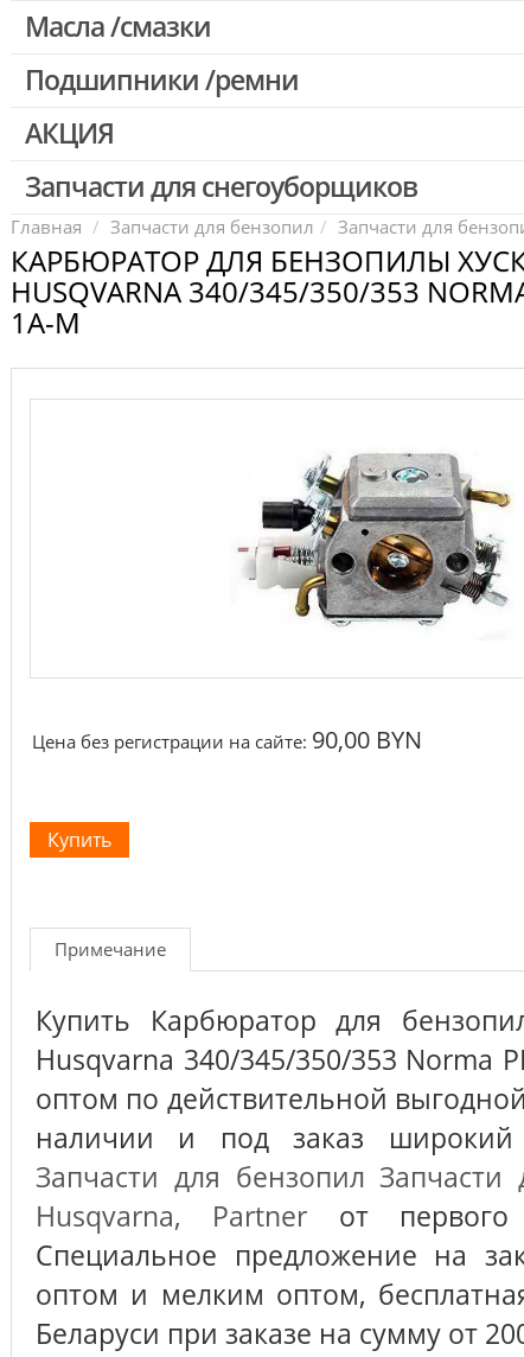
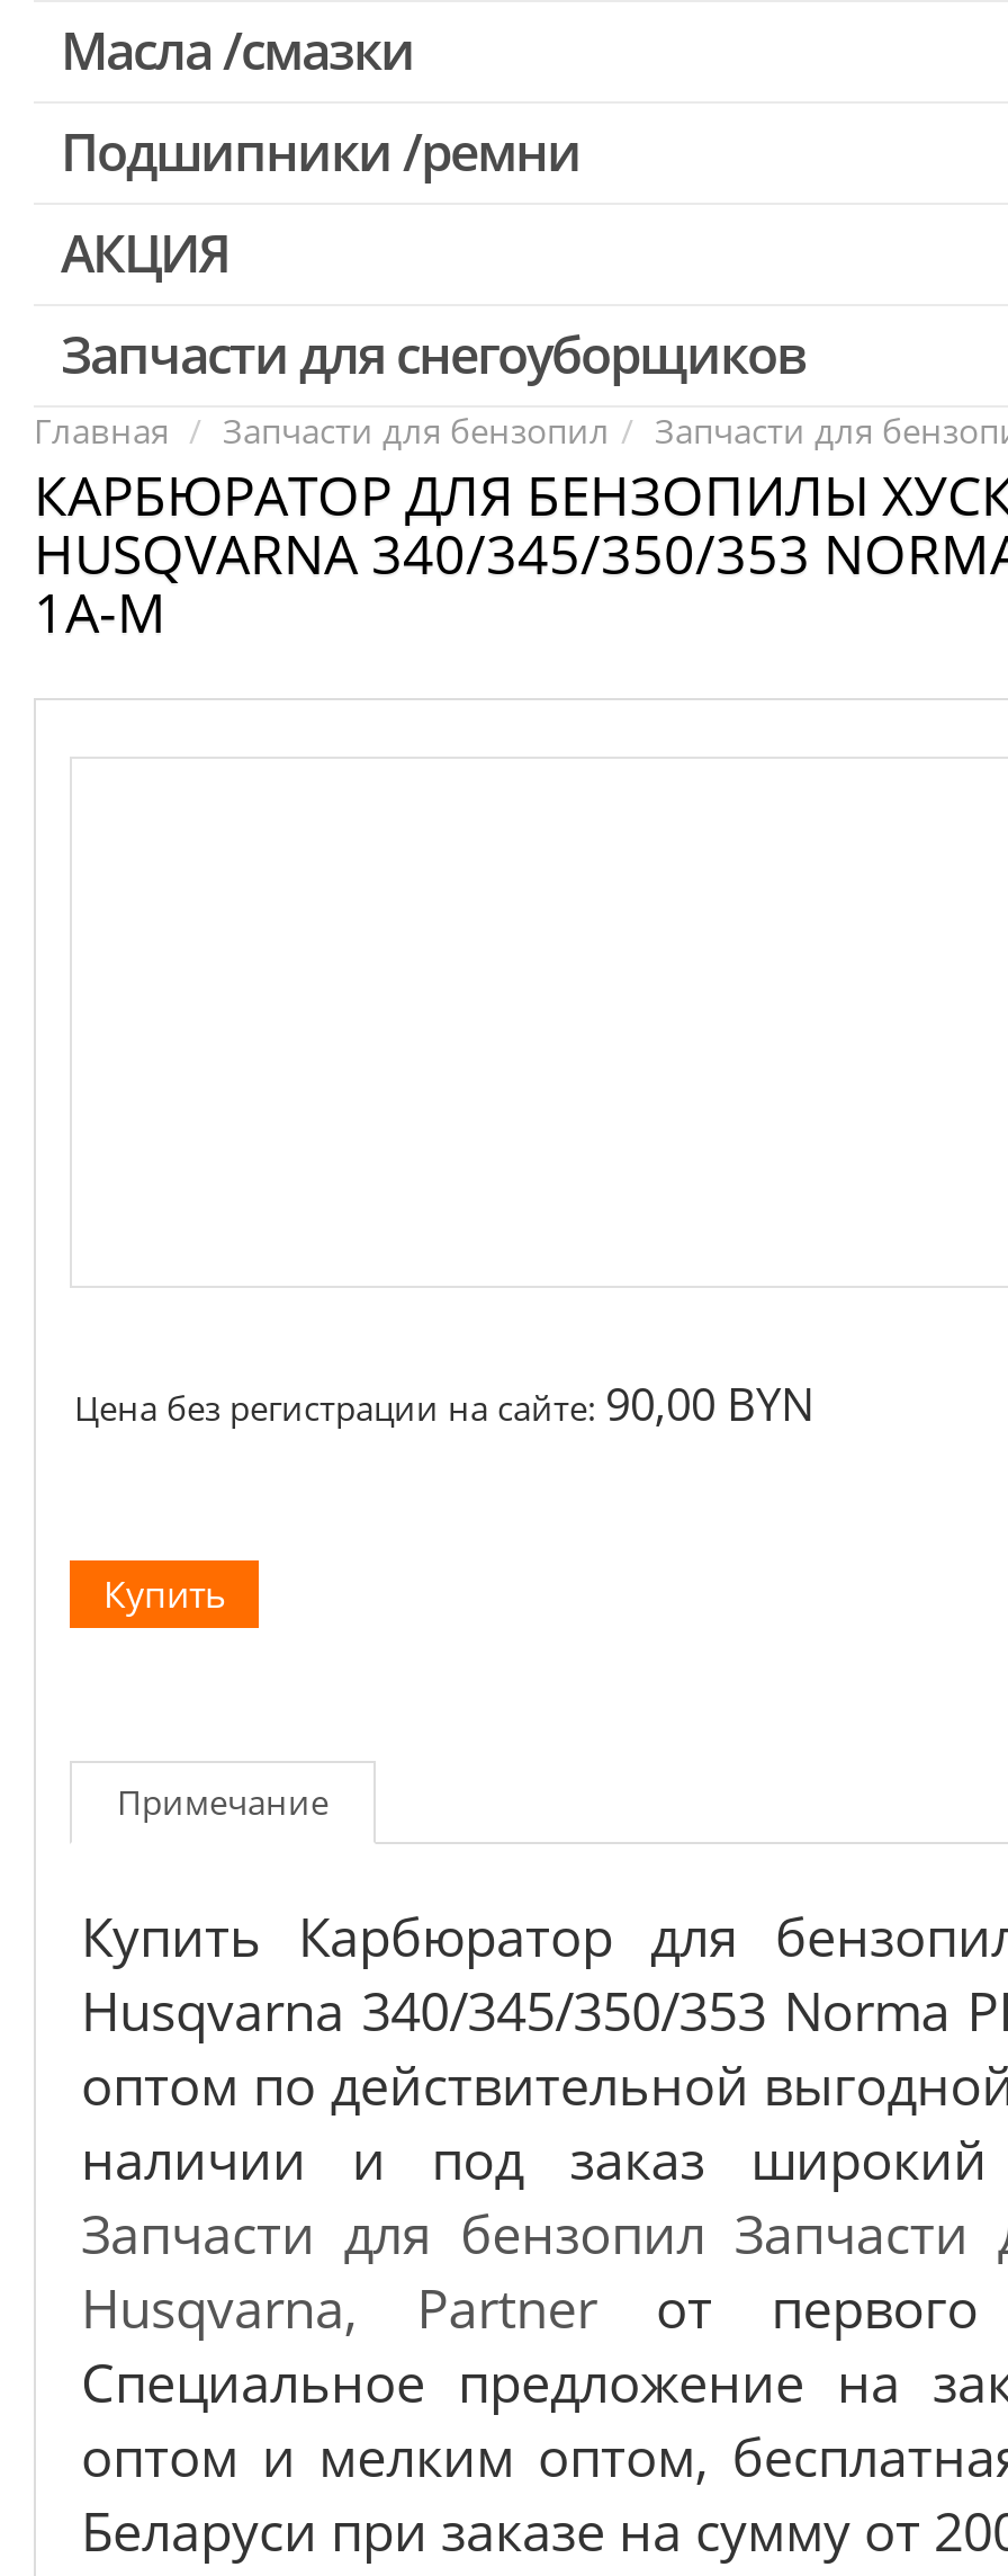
- [image]
